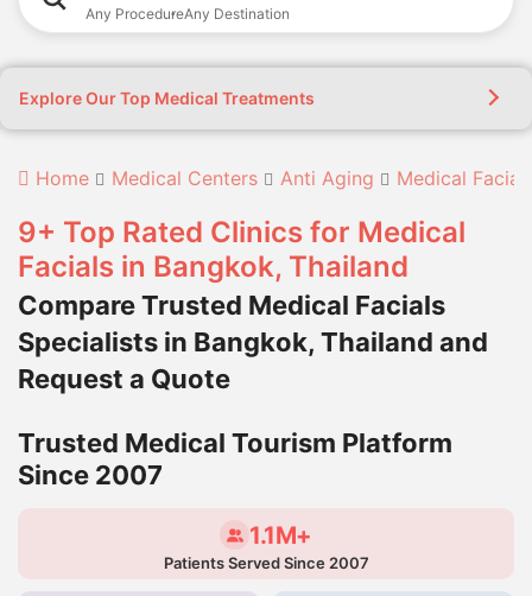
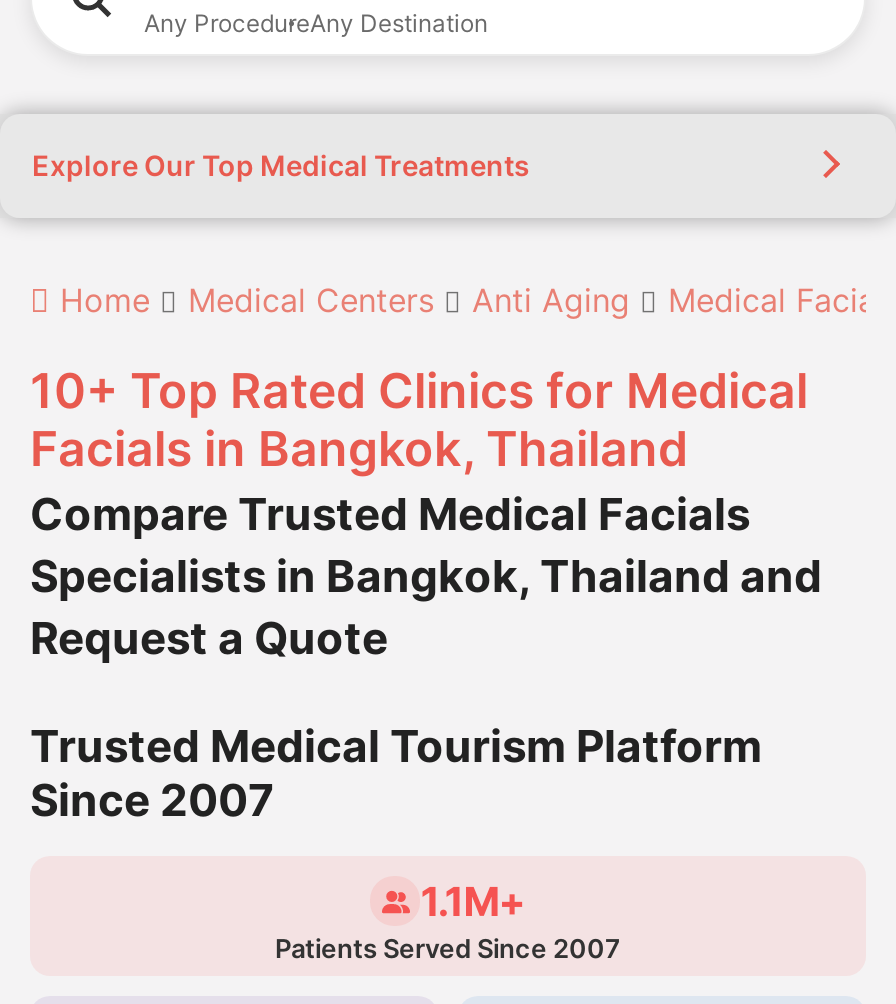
- 9+ Top Rated Clinics for Medical
+ 10+ Top Rated Clinics for Medical
